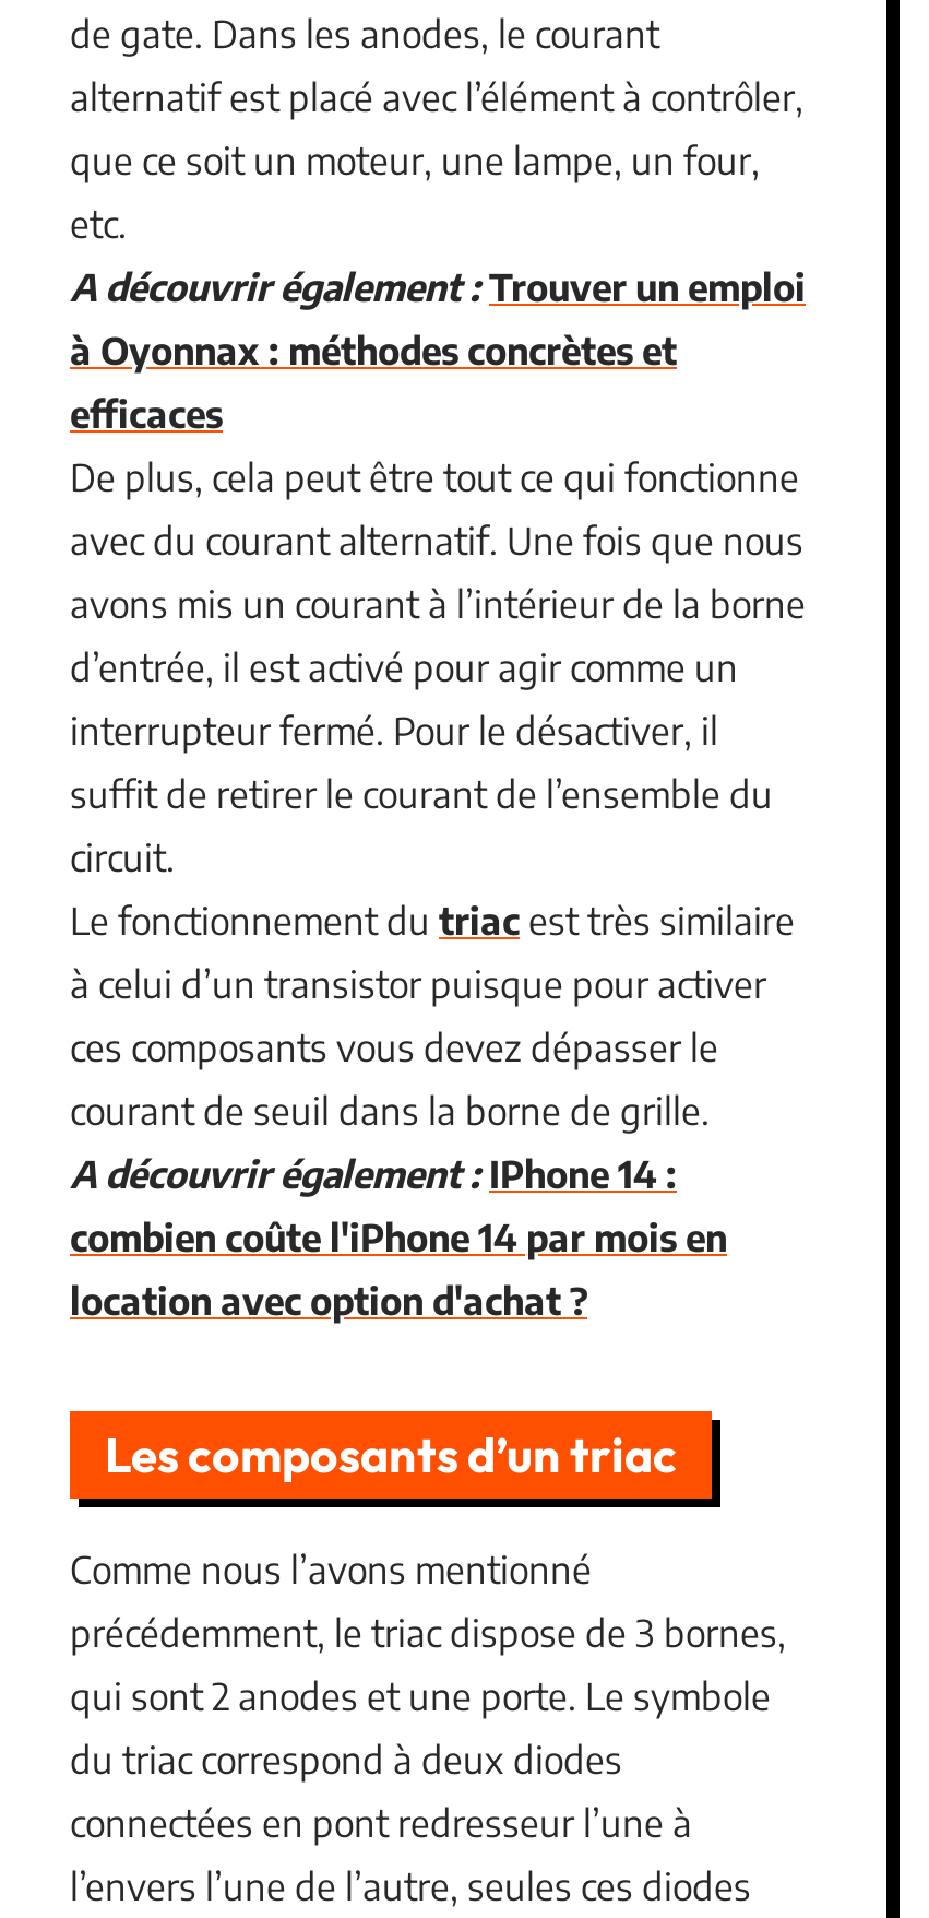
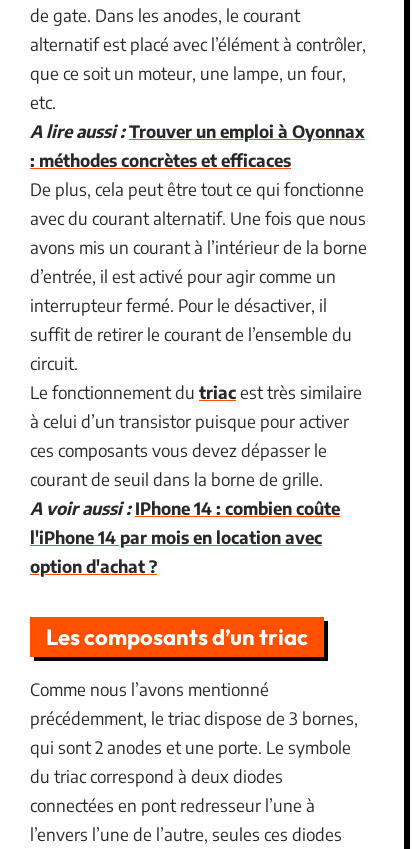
- A découvrir également : Trouver un emploi
- à Oyonnax : méthodes concrètes et
- efficaces
+ A lire aussi : Trouver un emploi à Oyonnax
+ : méthodes concrètes et efficaces

- A découvrir également : IPhone 14 :
- combien coûte l'iPhone 14 par mois en
- location avec option d'achat ?
+ A voir aussi : IPhone 14 : combien coûte
+ l'iPhone 14 par mois en location avec
+ option d'achat ?
